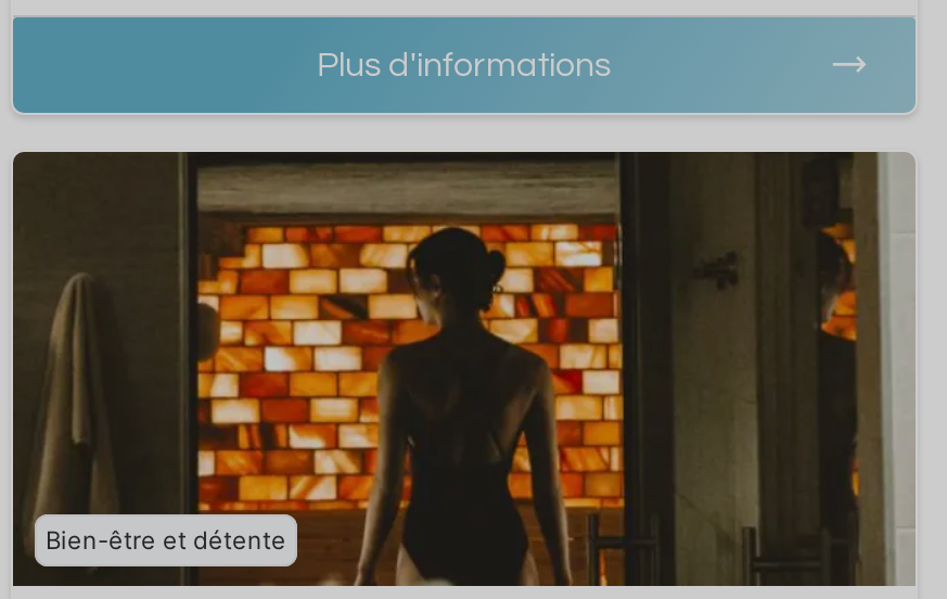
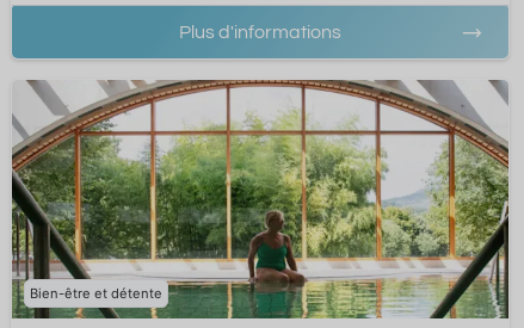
- [image]
+ [image]
